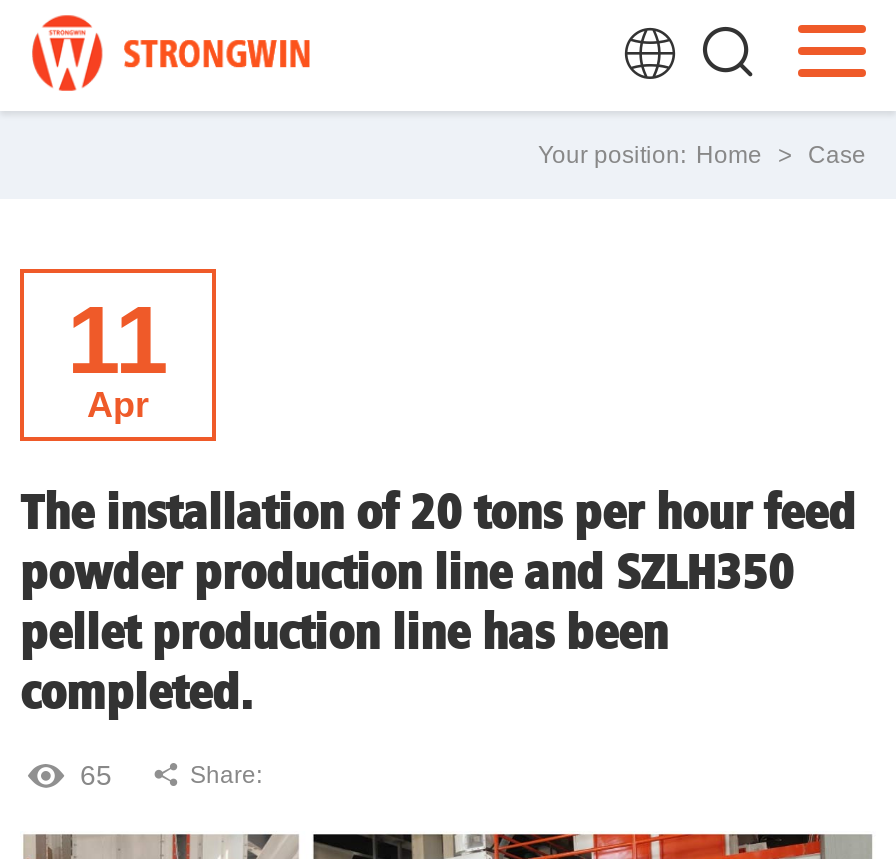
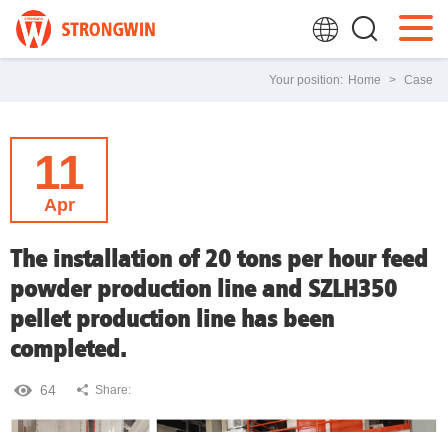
- 65
+ 64
